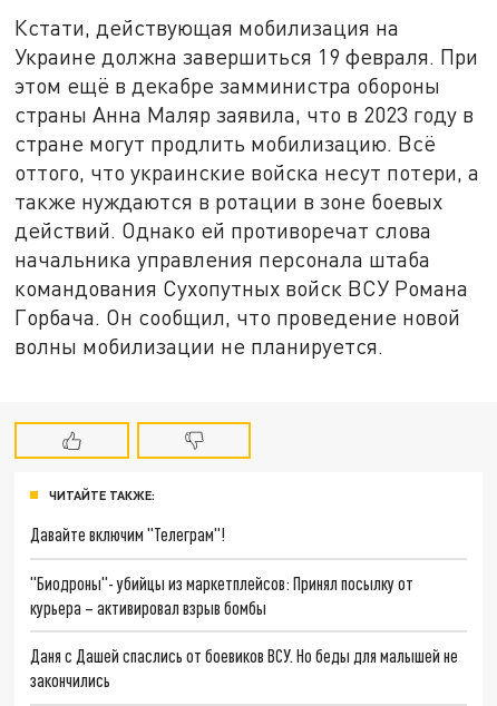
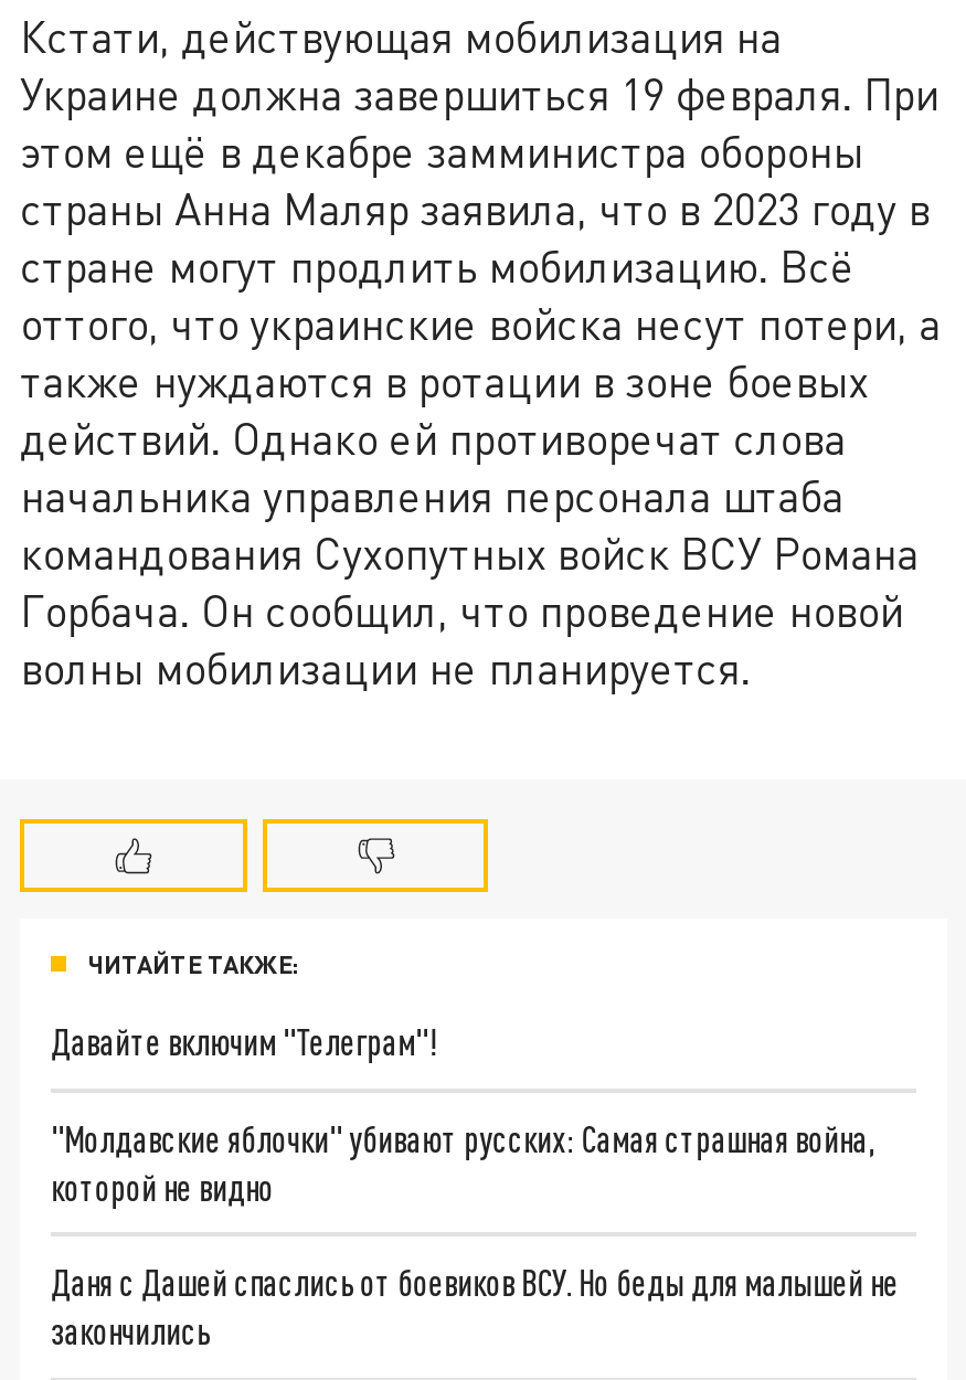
- "Биодроны"- убийцы из маркетплейсов: Принял посылку от
- курьера – активировал взрыв бомбы
+ "Молдавские яблочки" убивают русских: Самая страшная война,
+ которой не видно
